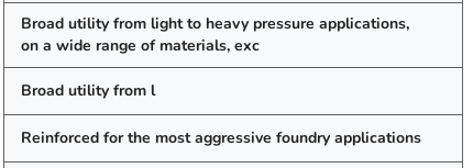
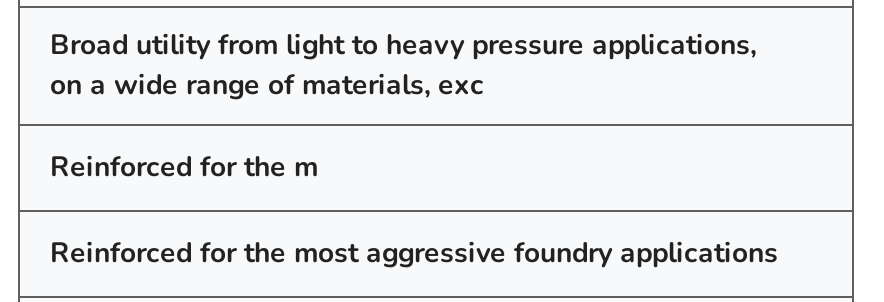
- Broad utility from l
+ Reinforced for the m
